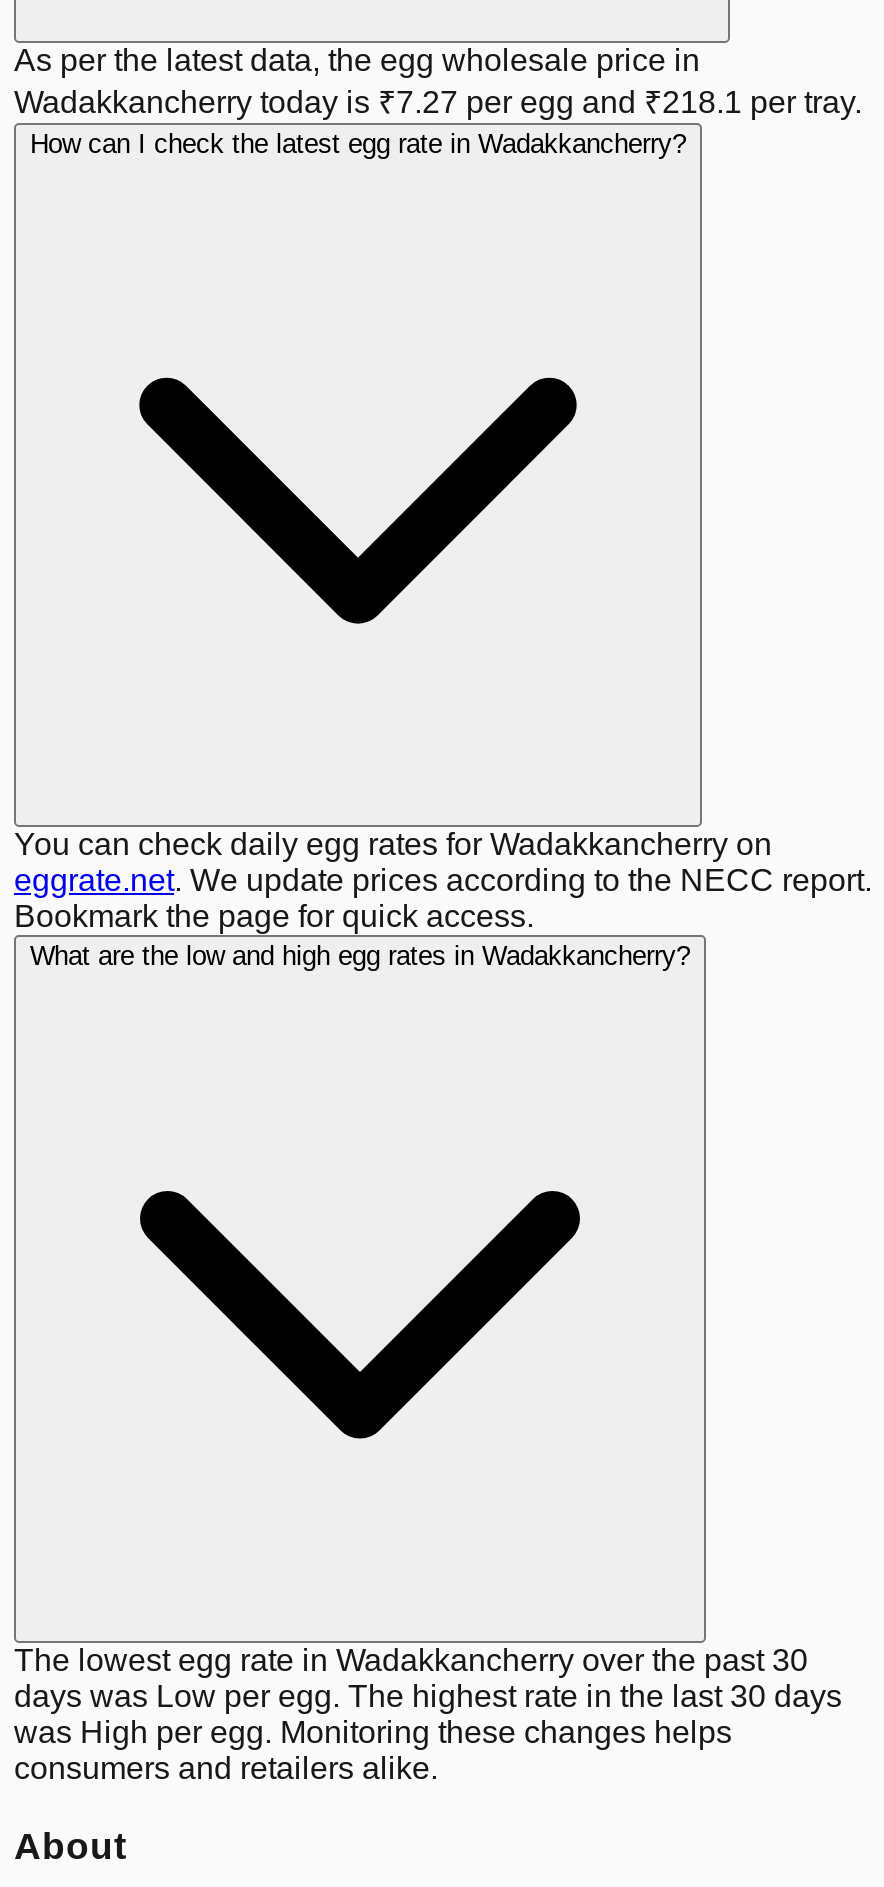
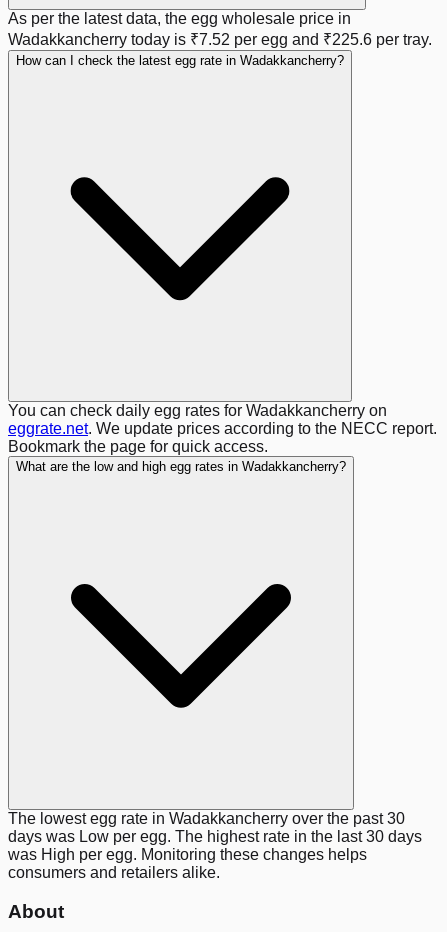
- Wadakkancherry today is ₹7.27 per egg and ₹218.1 per tray.
+ Wadakkancherry today is ₹7.52 per egg and ₹225.6 per tray.
